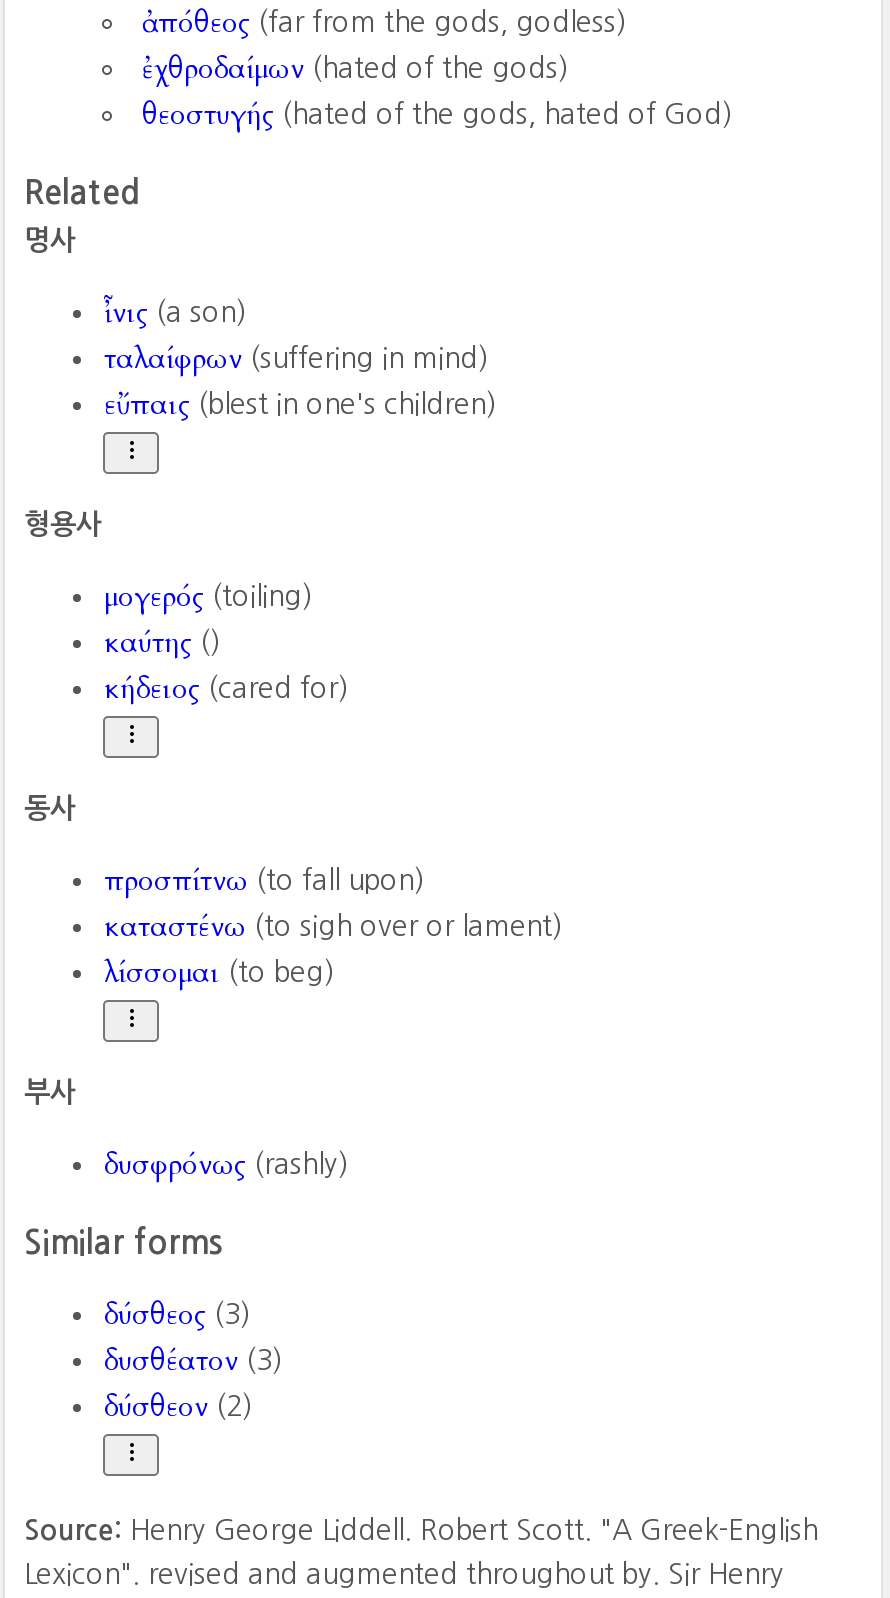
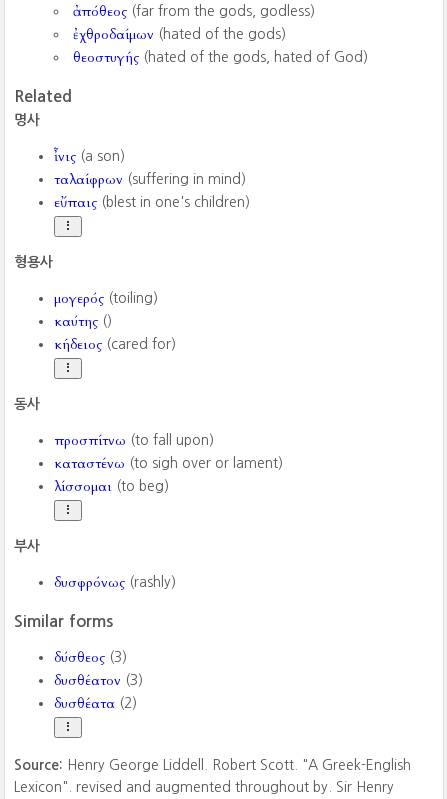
- δύσθεον (2)
+ δυσθέατα (2)
